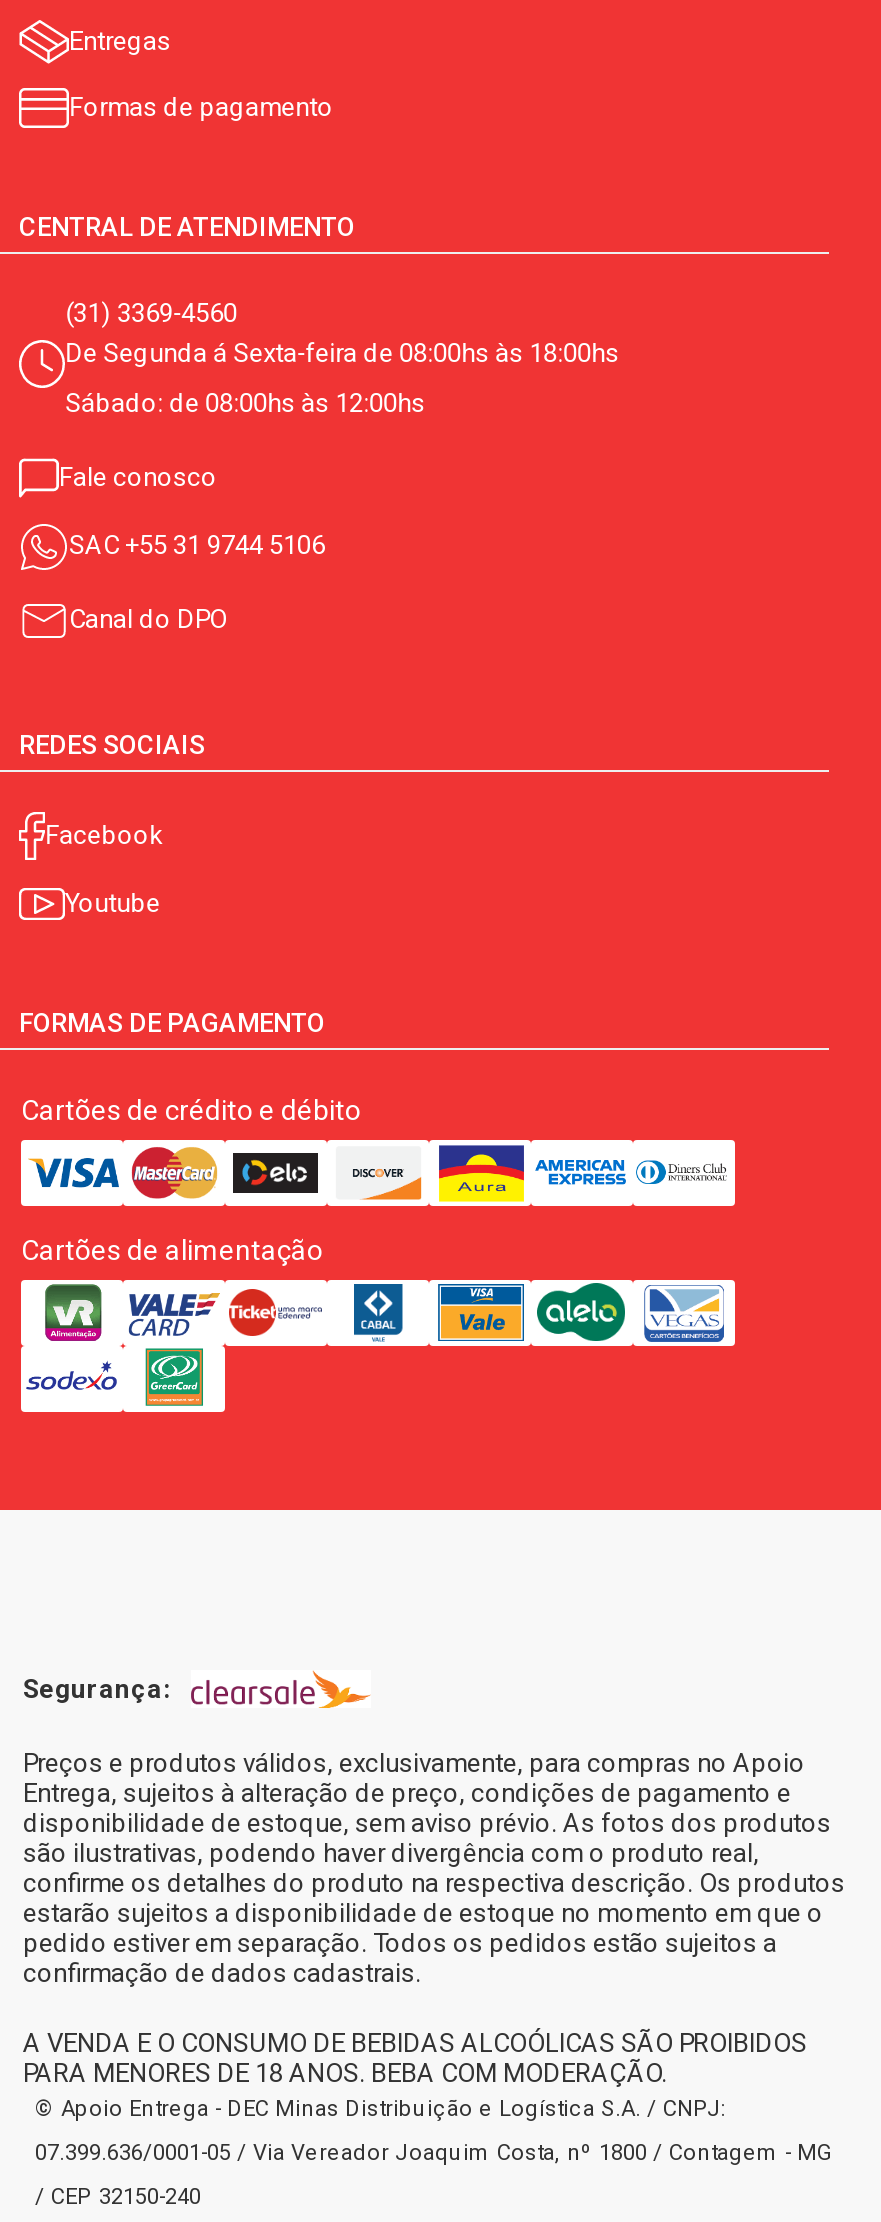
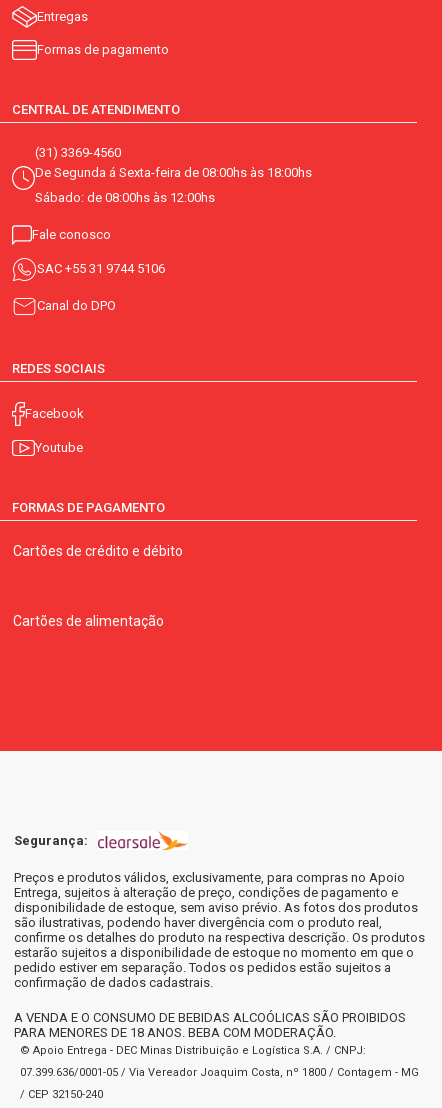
- [image]

- [image]
